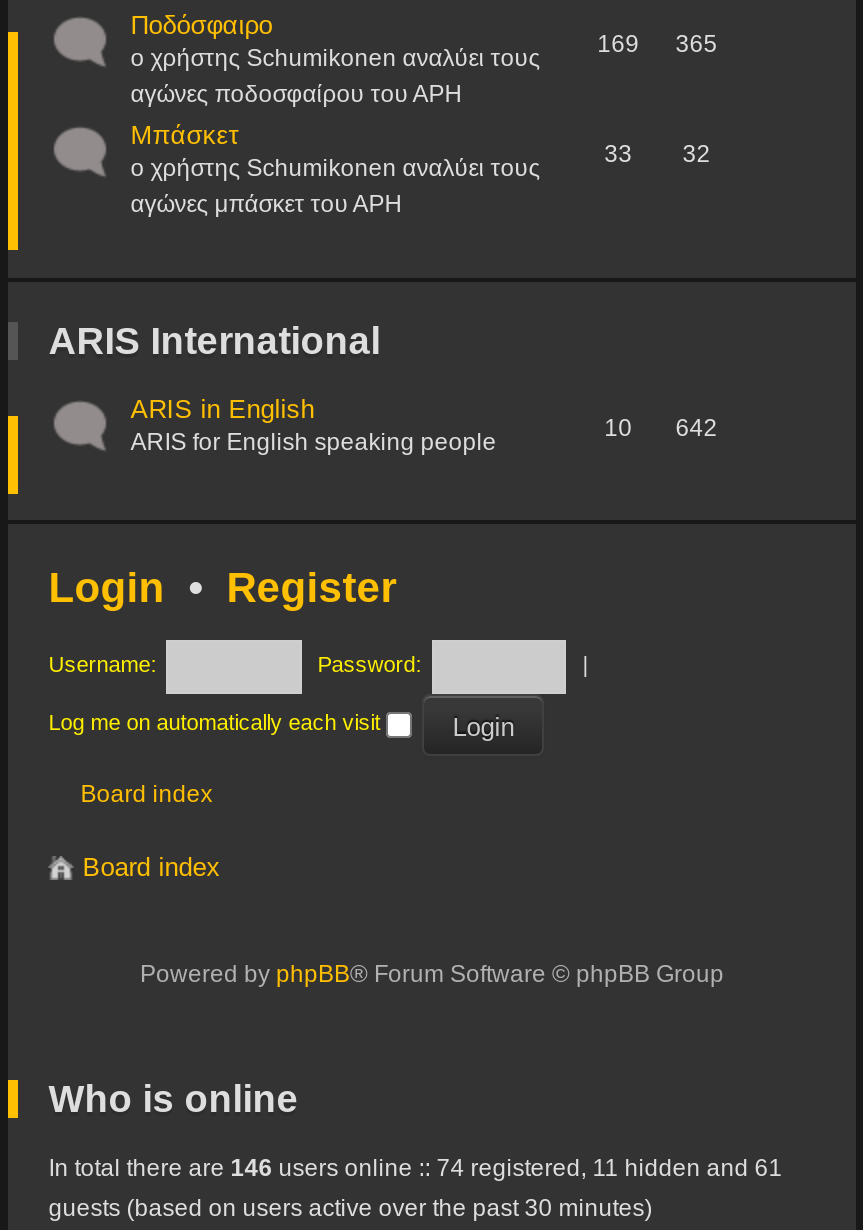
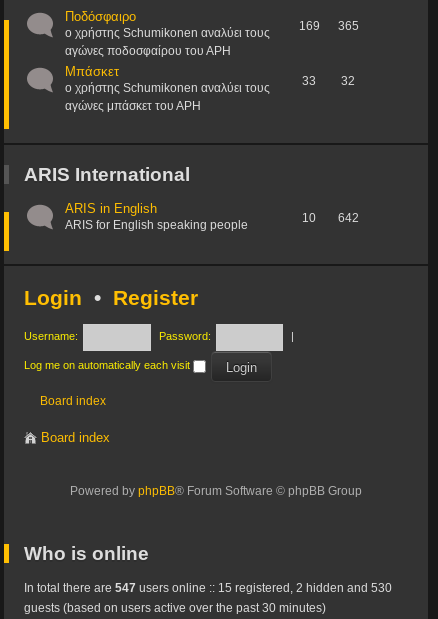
- In total there are 146 users online :: 74 registered, 11 hidden and 61
+ In total there are 547 users online :: 15 registered, 2 hidden and 530
